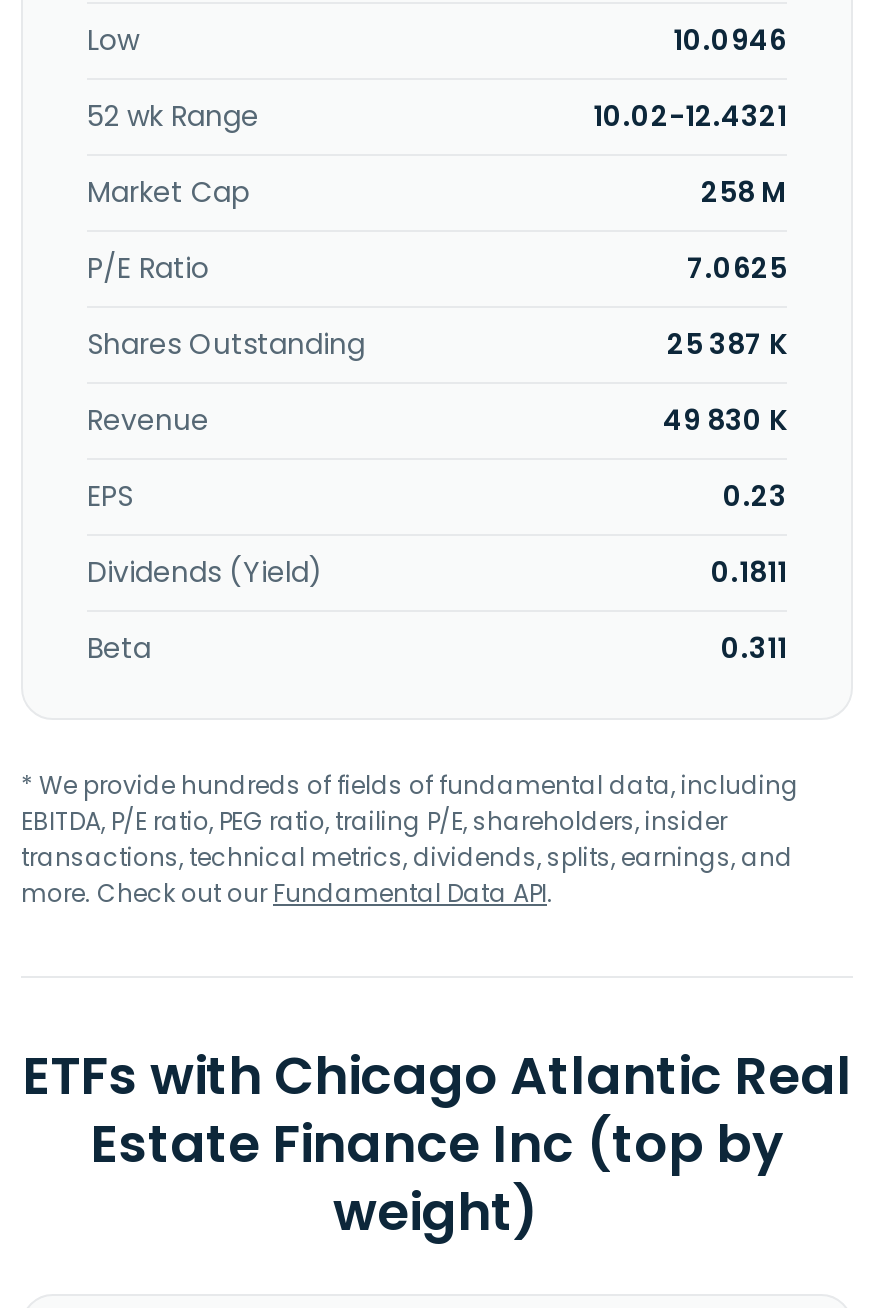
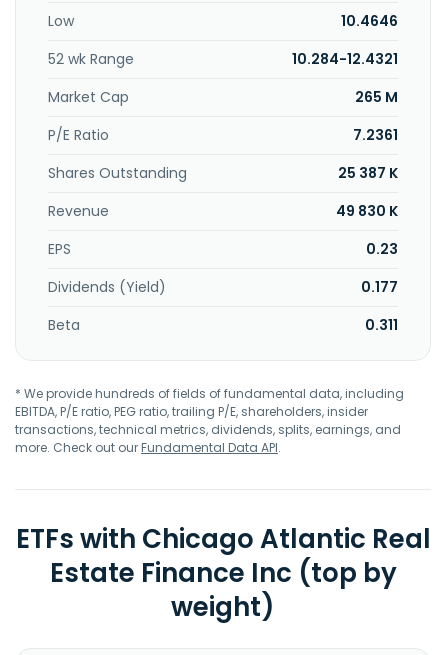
- 10.0946
+ 10.4646

- 10.02-12.4321
+ 10.284-12.4321

- 258 M
+ 265 M

- 7.0625
+ 7.2361

- 0.1811
+ 0.177
